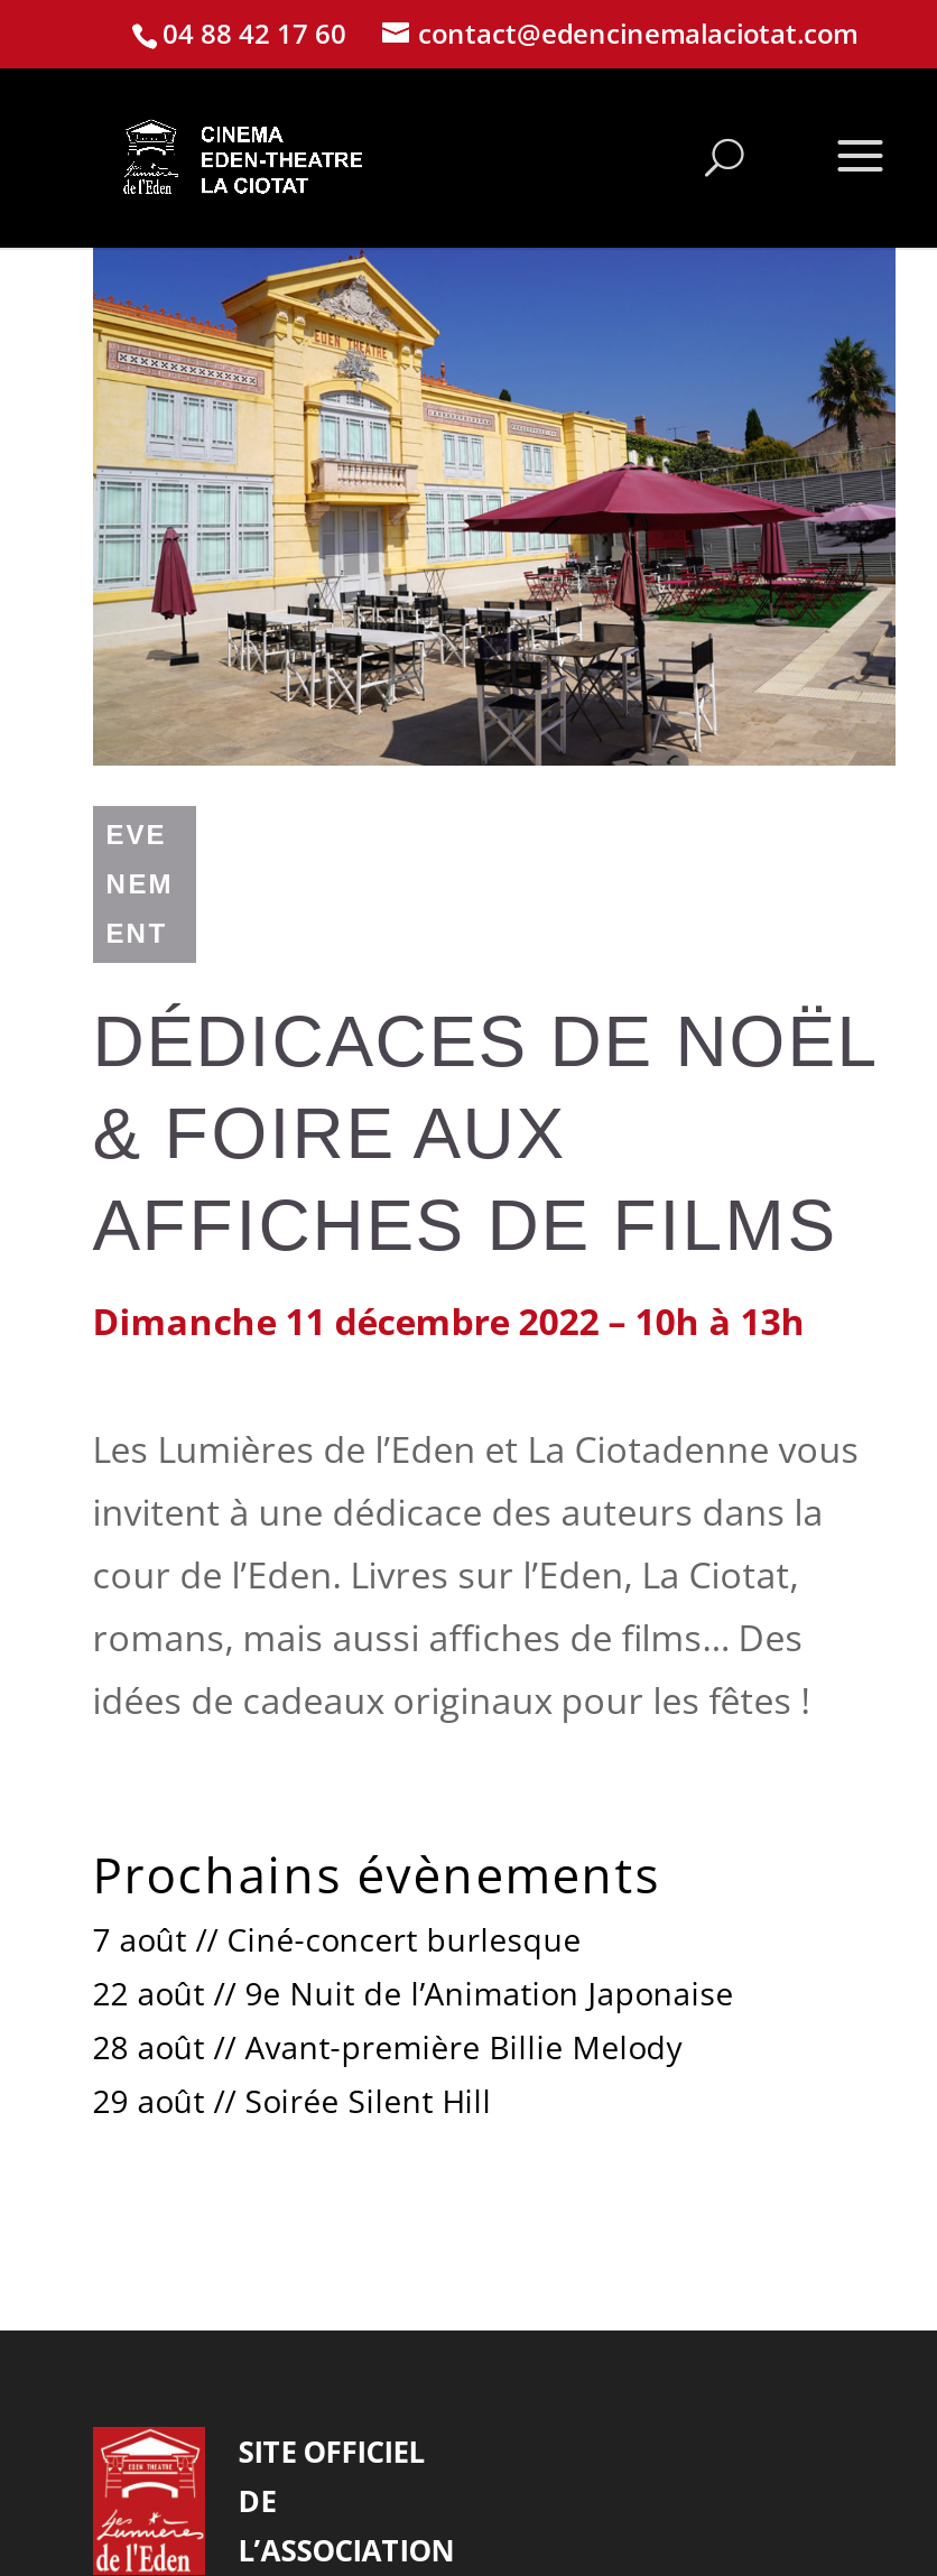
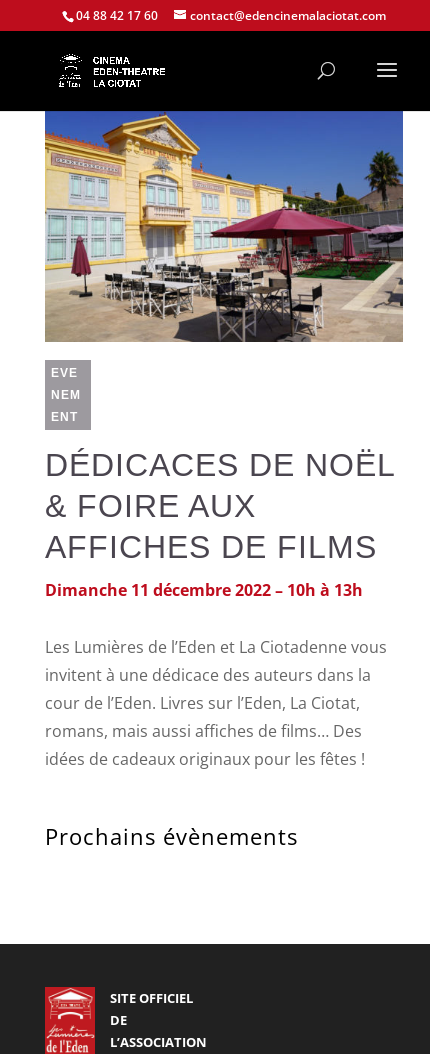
- 7 août // Ciné-concert burlesque
- 22 août // 9e Nuit de l’Animation Japonaise
- 28 août // Avant-première Billie Melody
- 29 août // Soirée Silent Hill
